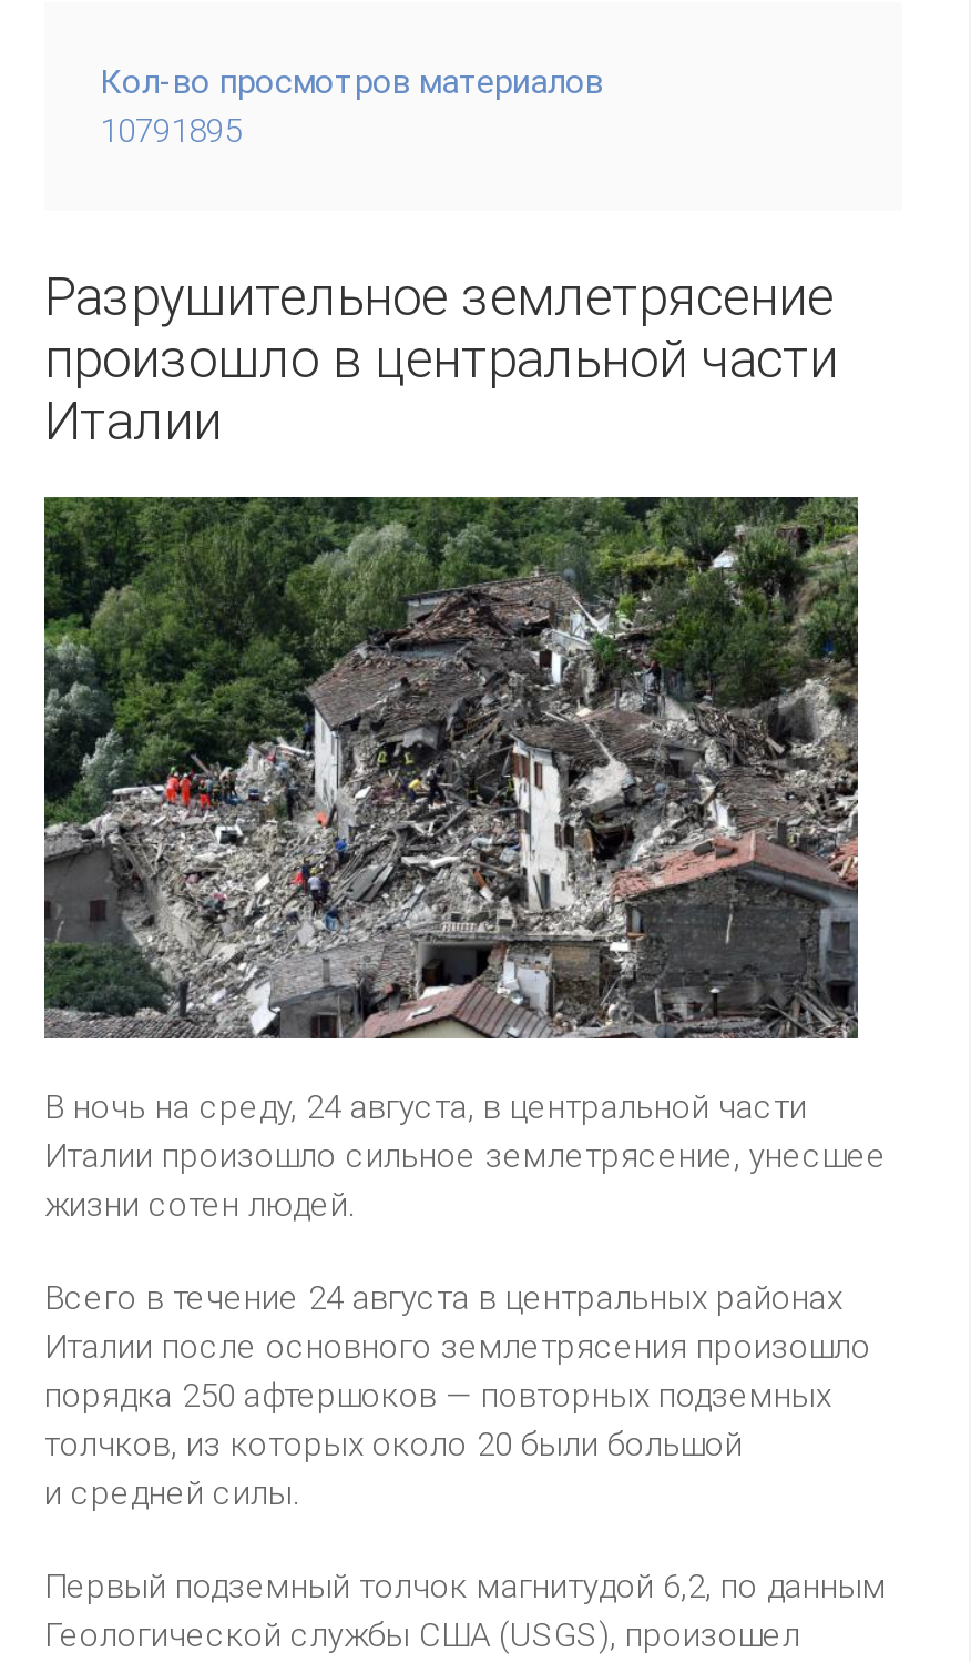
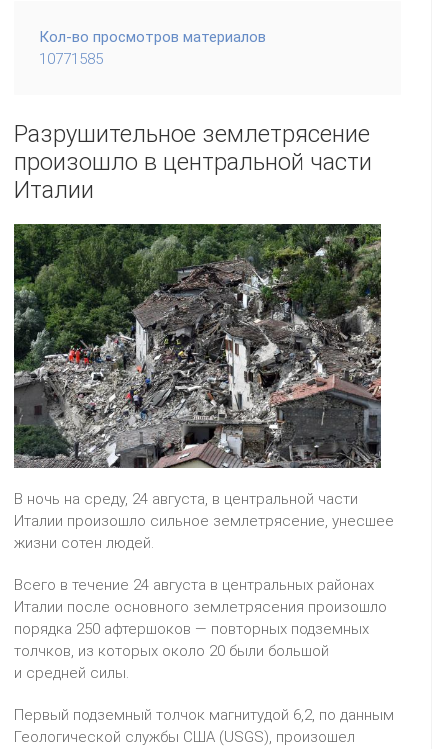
- 10791895
+ 10771585
